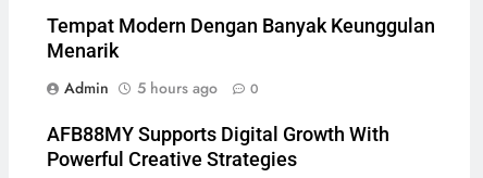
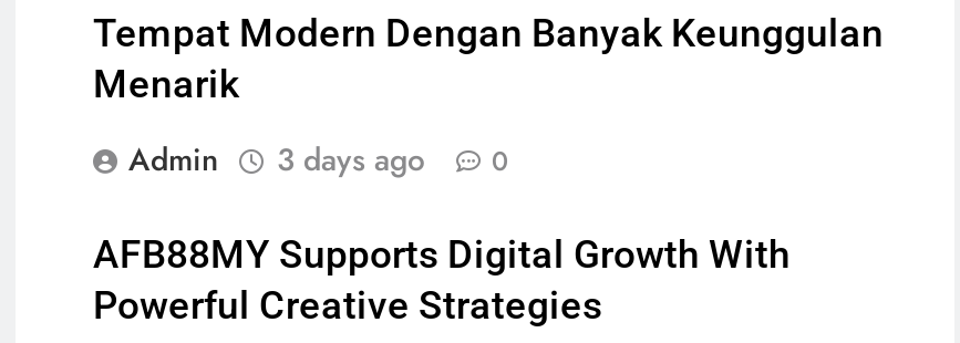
- Admin 5 hours ago 0
+ Admin 3 days ago 0
